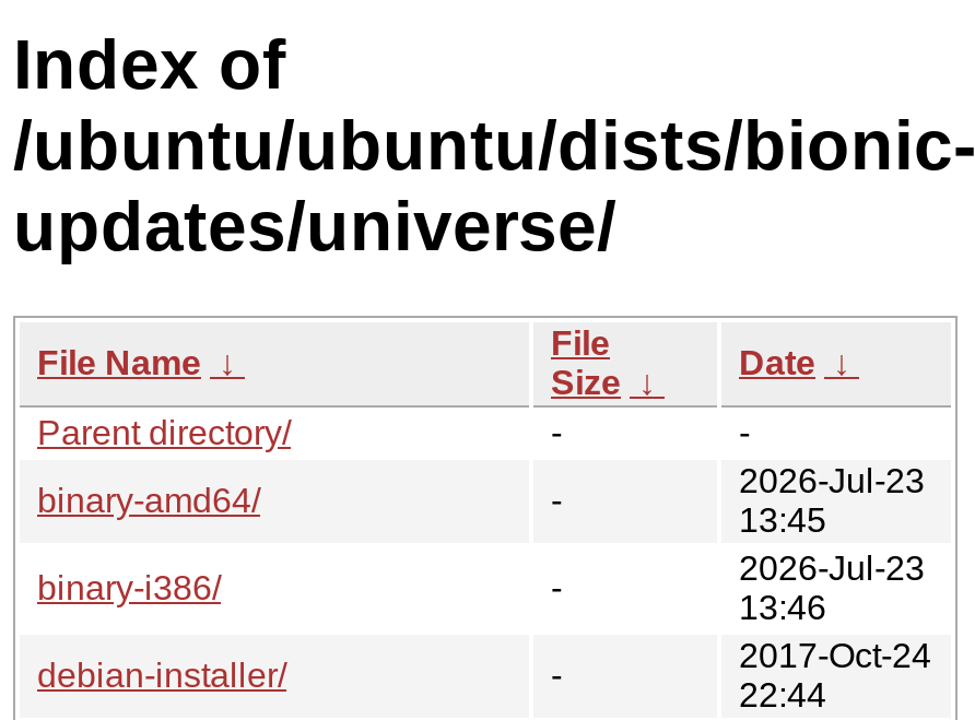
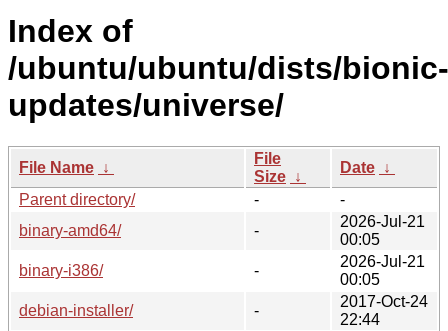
- 2026-Jul-23
- 13:45
+ 2026-Jul-21
+ 00:05

- 2026-Jul-23
- 13:46
+ 2026-Jul-21
+ 00:05
